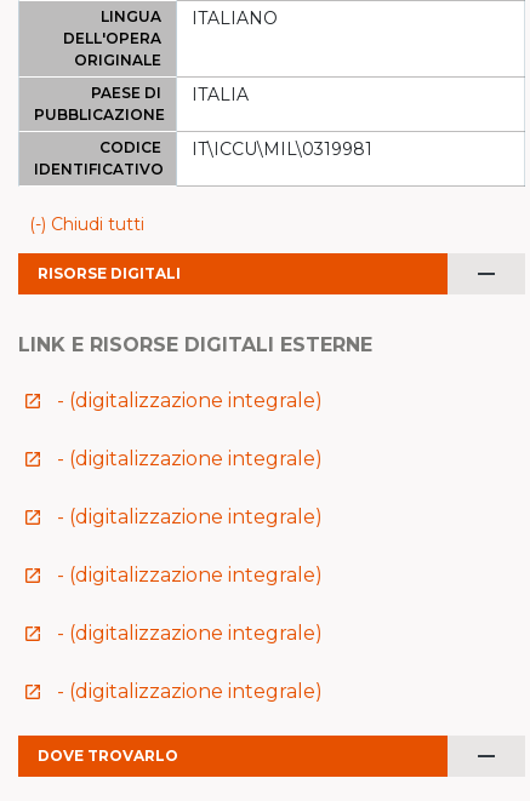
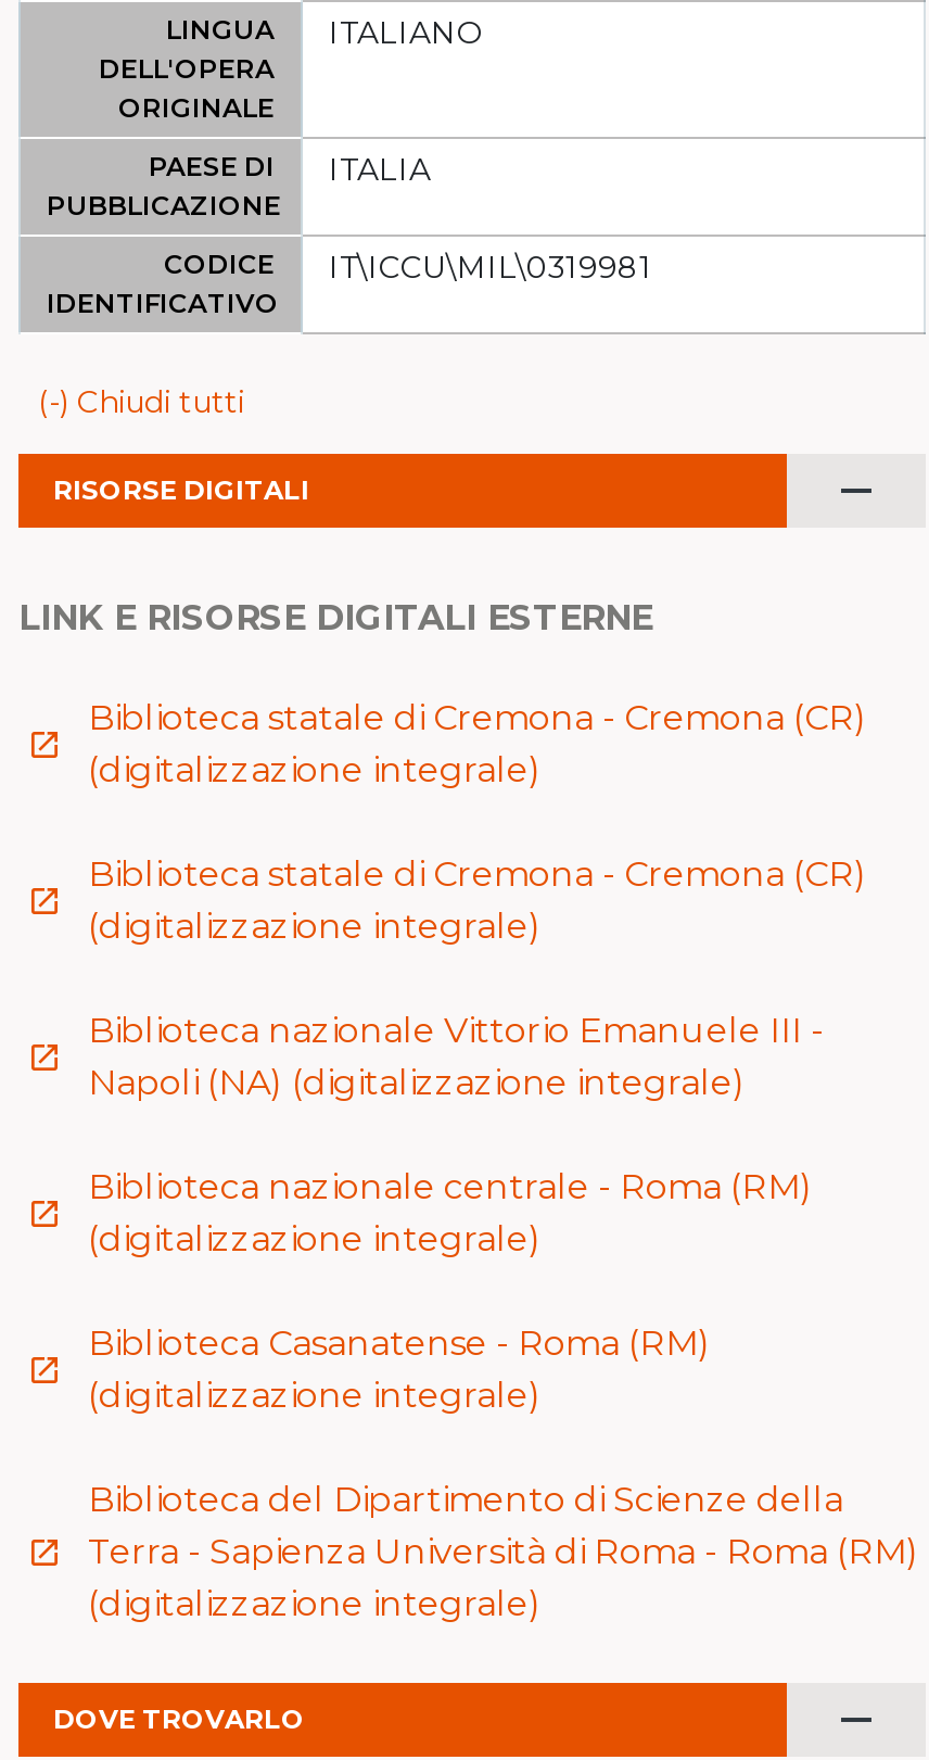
- - (digitalizzazione integrale)
+ Biblioteca statale di Cremona - Cremona (CR)
+ (digitalizzazione integrale)

- - (digitalizzazione integrale)
+ Biblioteca statale di Cremona - Cremona (CR)
+ (digitalizzazione integrale)

- - (digitalizzazione integrale)
+ Biblioteca nazionale Vittorio Emanuele III -
+ Napoli (NA) (digitalizzazione integrale)

- - (digitalizzazione integrale)
+ Biblioteca nazionale centrale - Roma (RM)
+ (digitalizzazione integrale)

- - (digitalizzazione integrale)
+ Biblioteca Casanatense - Roma (RM)
+ (digitalizzazione integrale)

- - (digitalizzazione integrale)
+ Biblioteca del Dipartimento di Scienze della
+ Terra - Sapienza Università di Roma - Roma (RM)
+ (digitalizzazione integrale)
